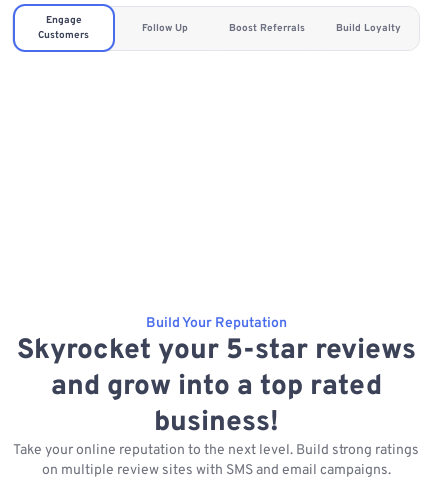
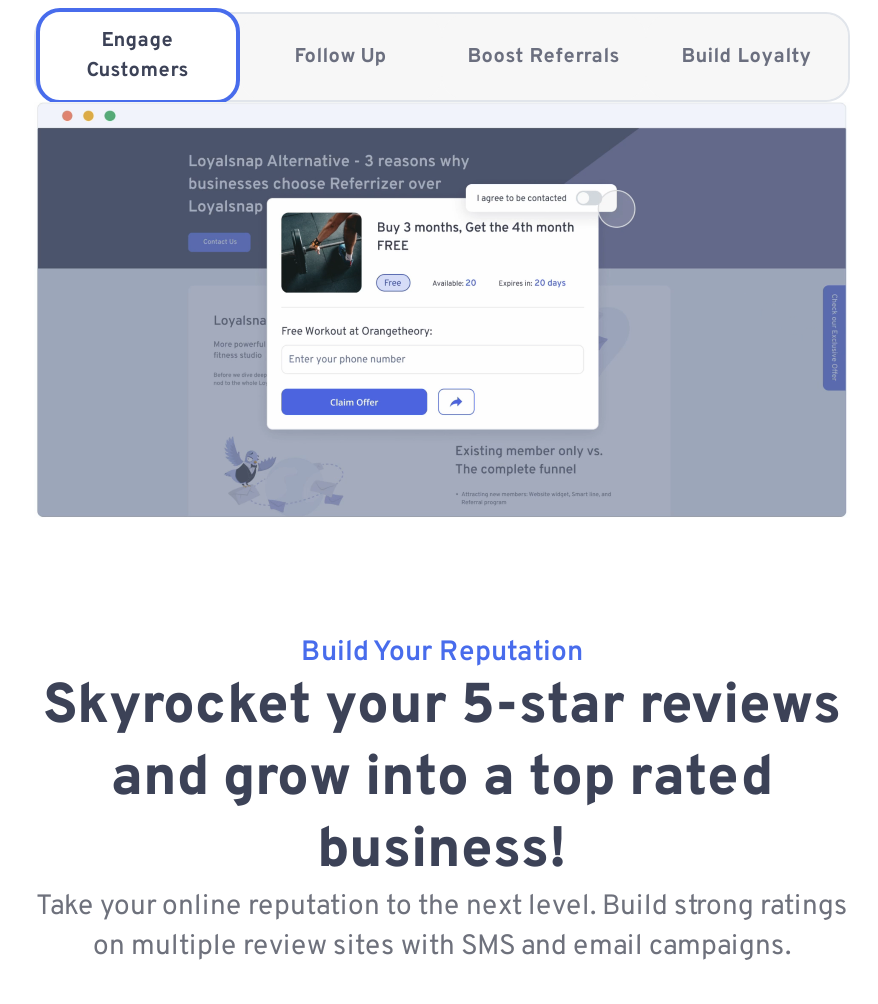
+ [image]
